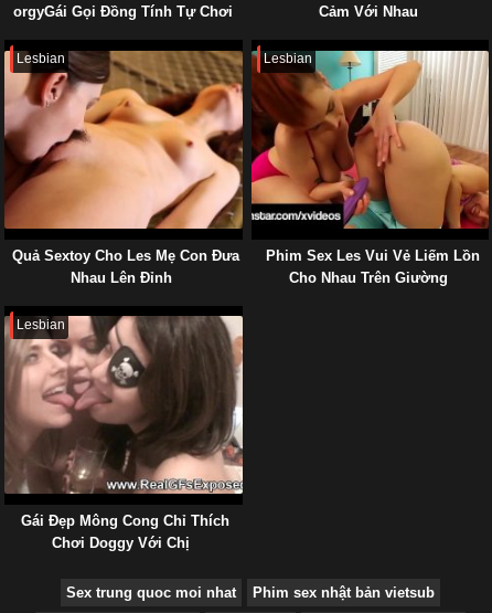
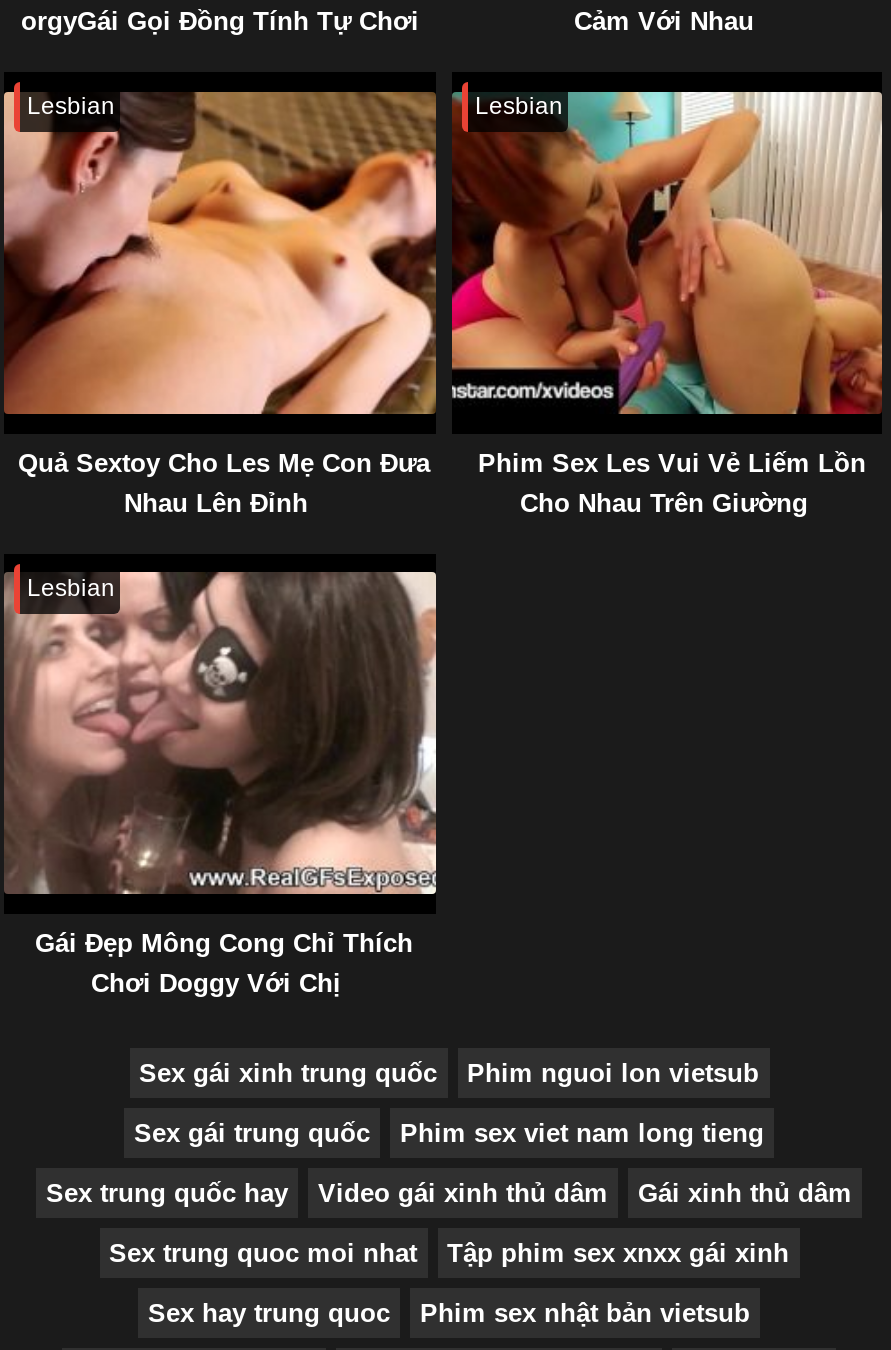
+ Sex gái xinh trung quốc
+ Phim nguoi lon vietsub
+ Sex gái trung quốc
+ Phim sex viet nam long tieng
+ Sex trung quốc hay
+ Video gái xinh thủ dâm
+ Gái xinh thủ dâm

+ Tập phim sex xnxx gái xinh
+ Sex hay trung quoc
